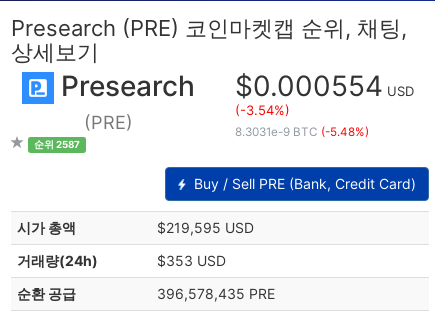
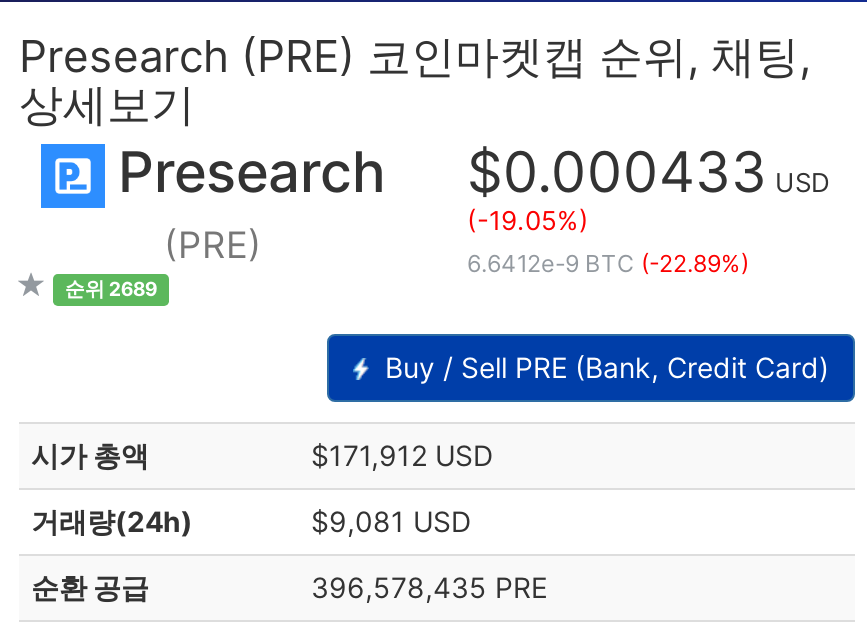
- Presearch $0.000554 USD
+ Presearch $0.000433 USD

- (-3.54%)
+ (-19.05%)

- 8.3031e-9 BTC (-5.48%)
+ 6.6412e-9 BTC (-22.89%)

- 순위 2587
+ 순위 2689

- $219,595 USD
+ $171,912 USD

- $353 USD
+ $9,081 USD
